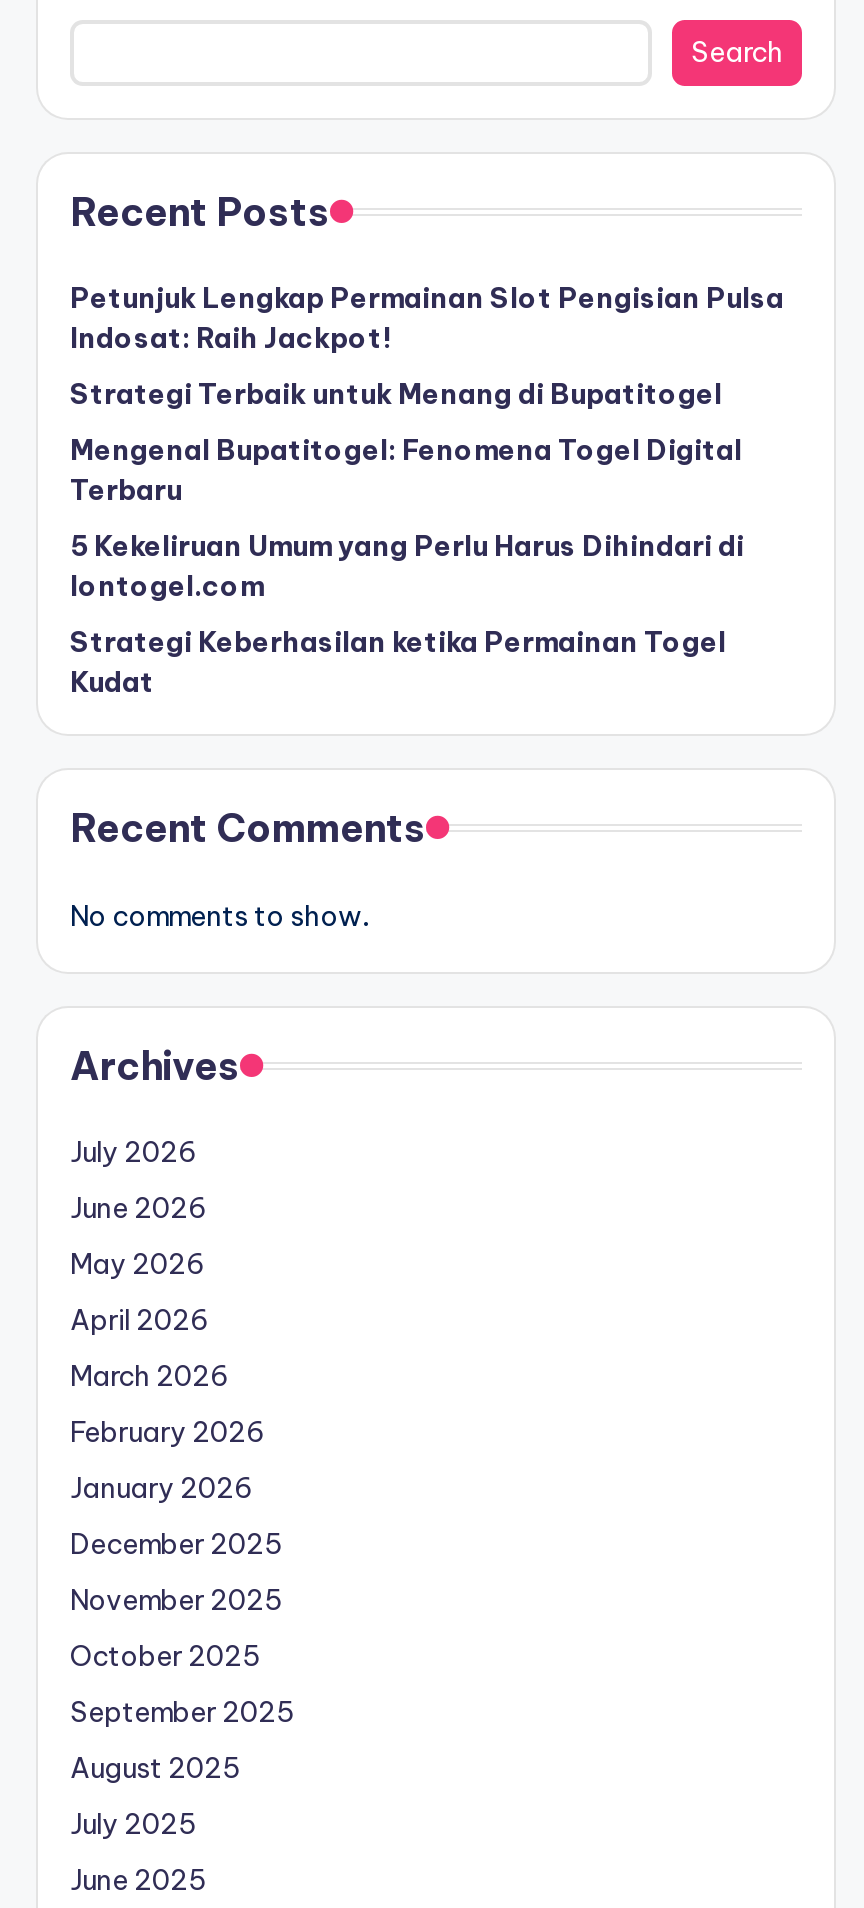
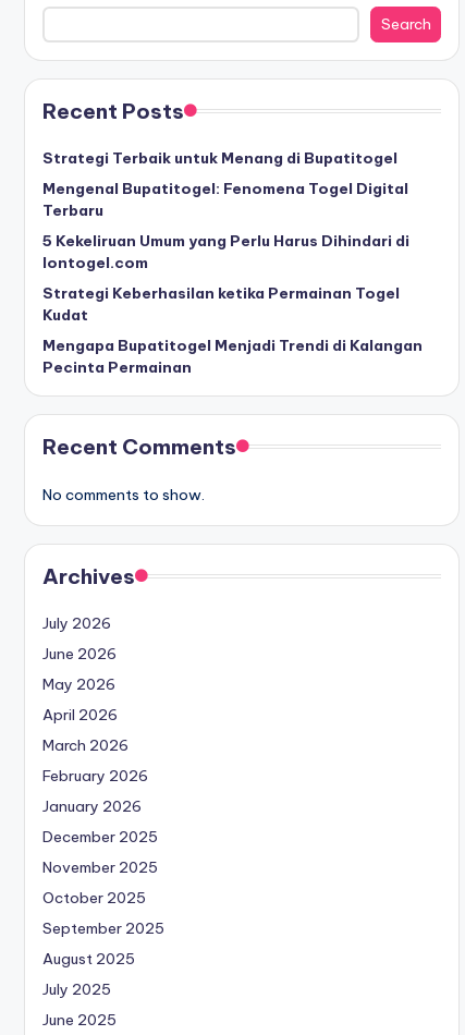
- Petunjuk Lengkap Permainan Slot Pengisian Pulsa
- Indosat: Raih Jackpot!

moved up: Strategi Terbaik untuk Menang di Bupatitogel | Mengenal Bupatitogel: Fenomena Togel Digital | Terbaru | 5 Kekeliruan Umum yang Perlu Harus Dihindari di | Iontogel.com | Strategi Keberhasilan ketika Permainan Togel | Kudat

+ Mengapa Bupatitogel Menjadi Trendi di Kalangan
+ Pecinta Permainan
